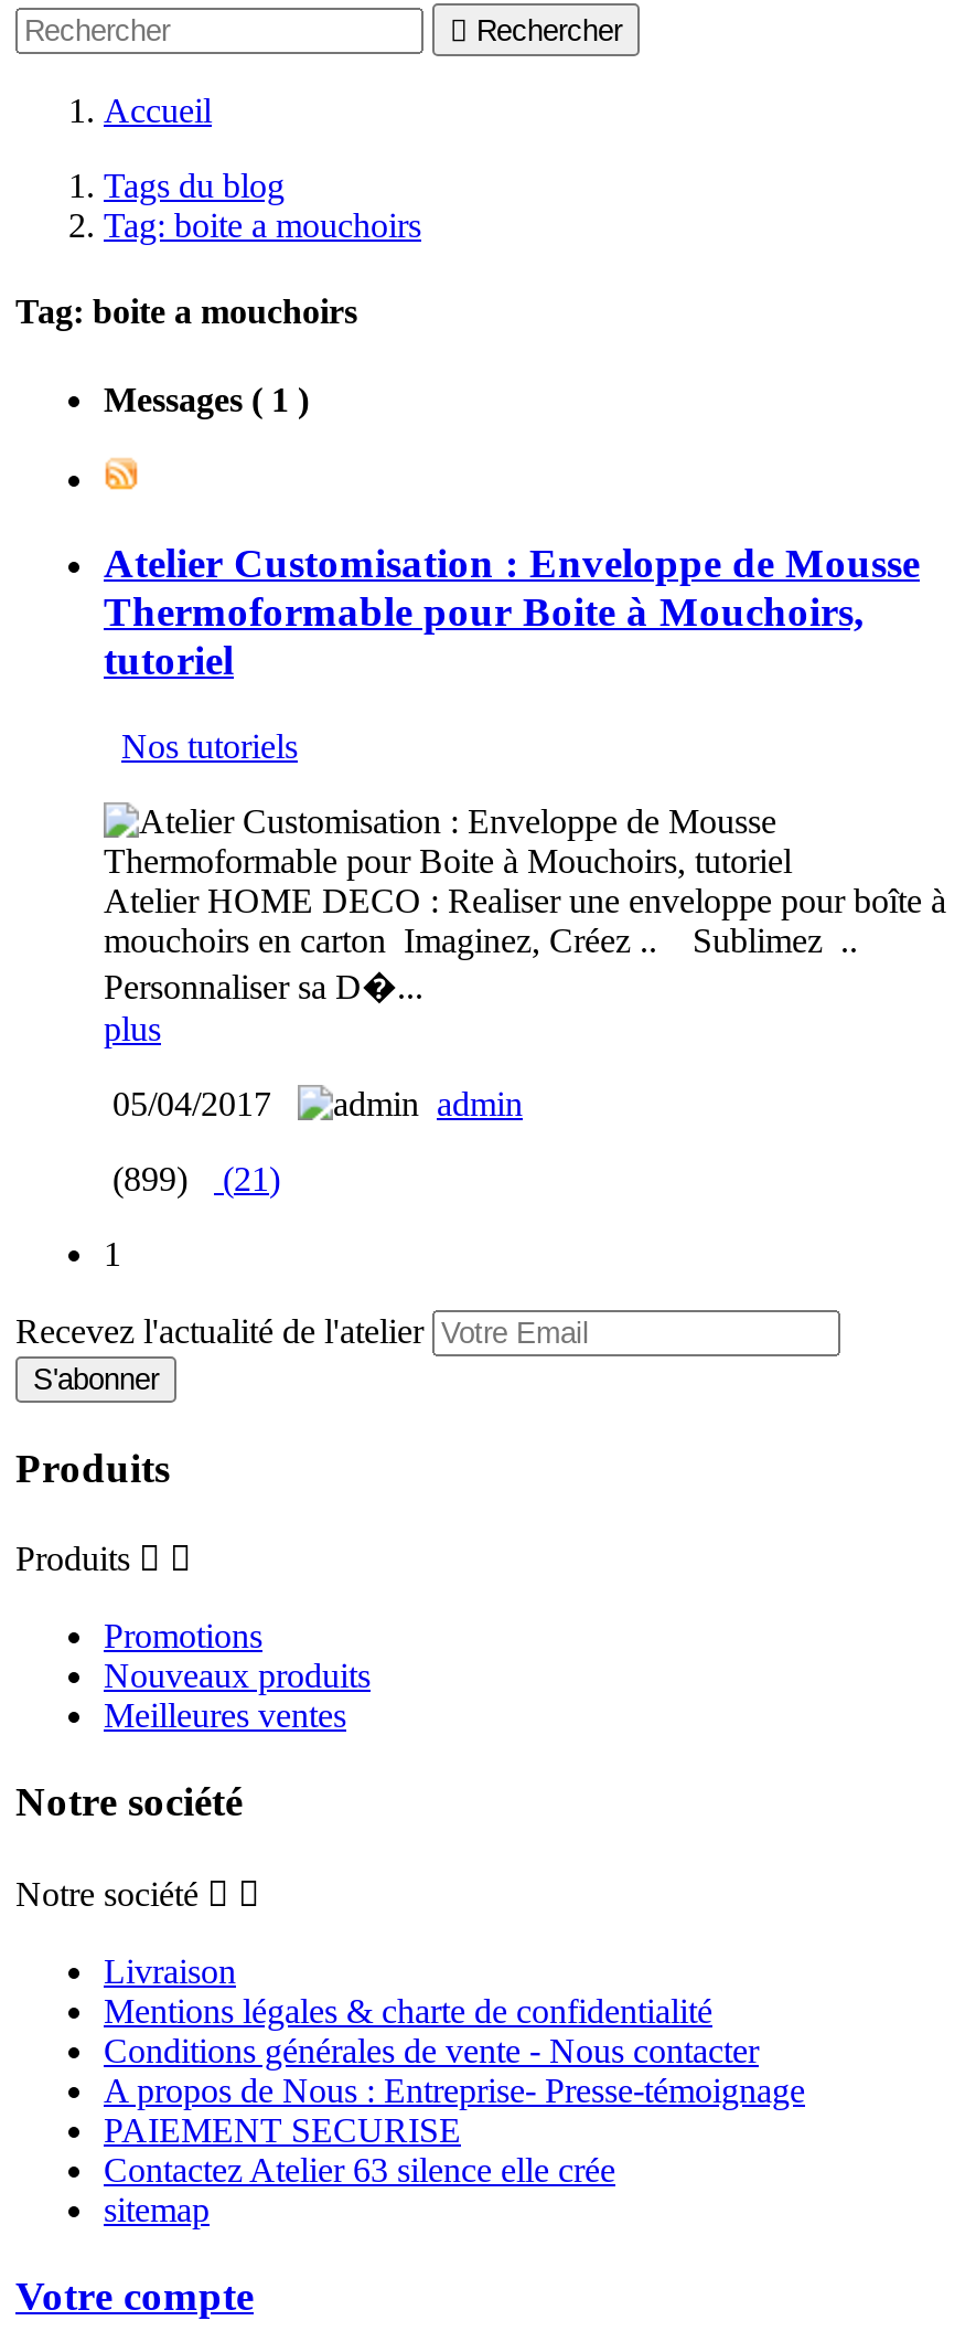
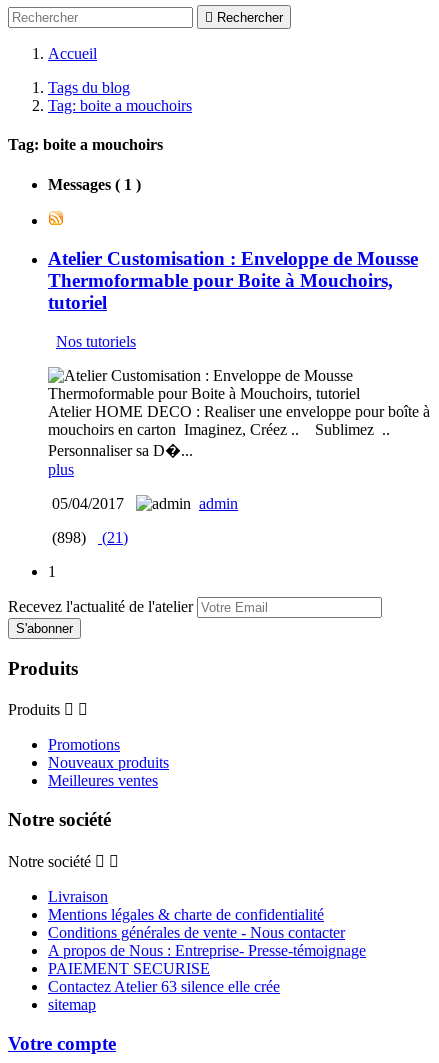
- (899) (21)
+ (898) (21)
